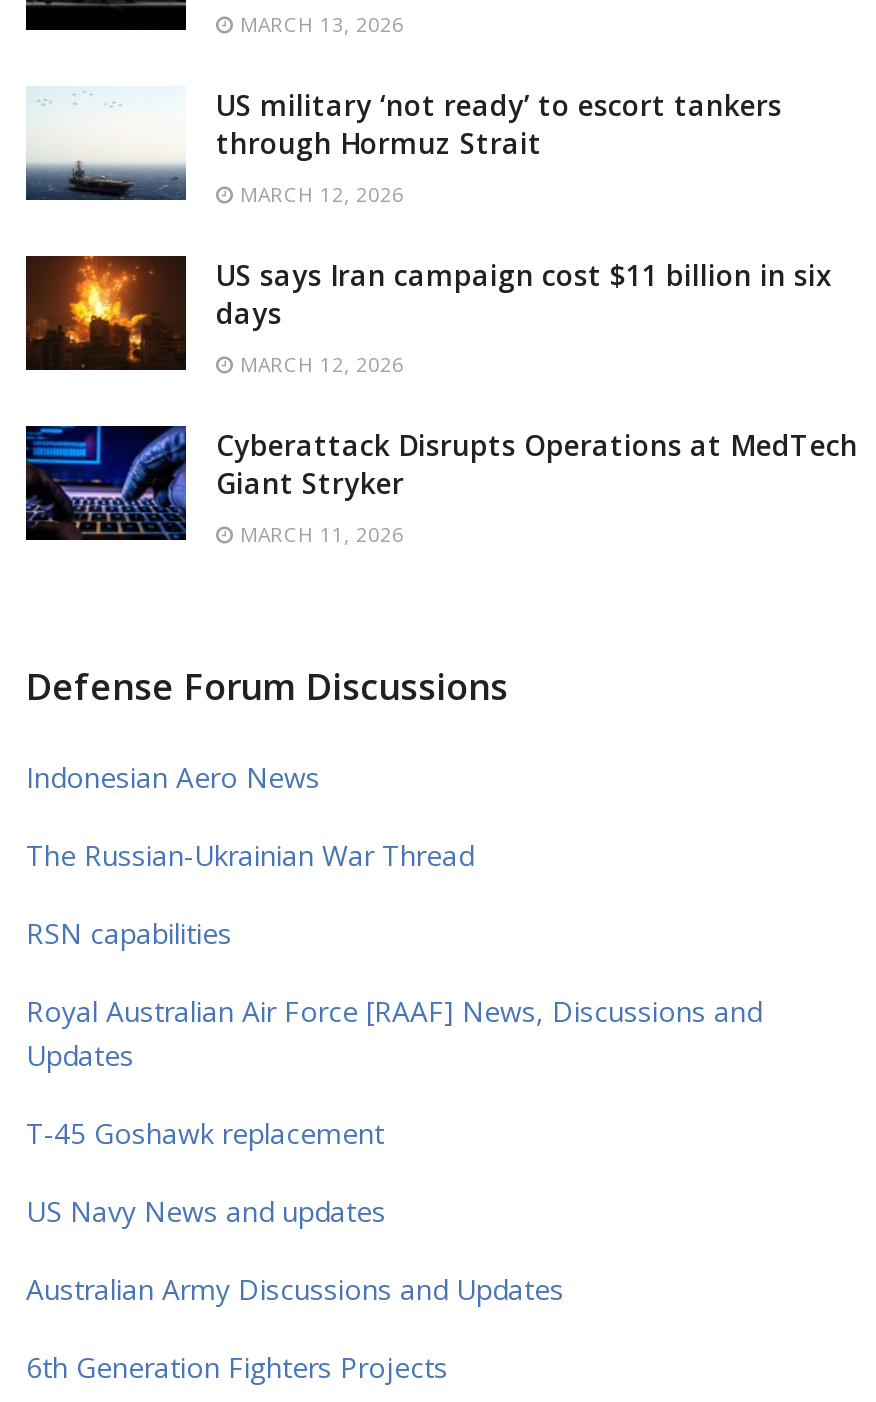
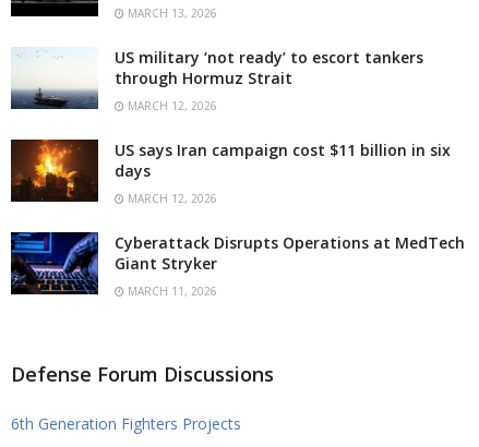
- Indonesian Aero News
- The Russian-Ukrainian War Thread
- RSN capabilities
- Royal Australian Air Force [RAAF] News, Discussions and
- Updates
- T-45 Goshawk replacement
- US Navy News and updates
- Australian Army Discussions and Updates
